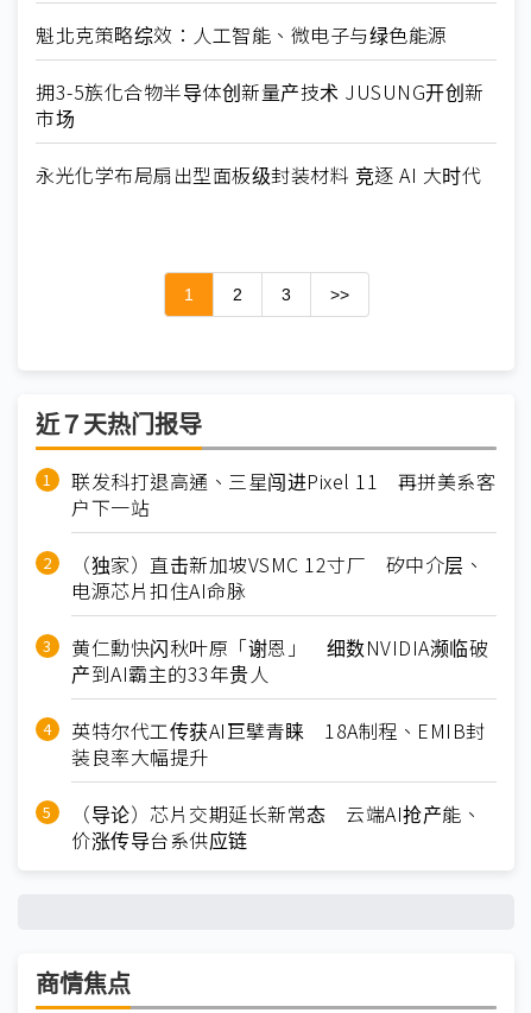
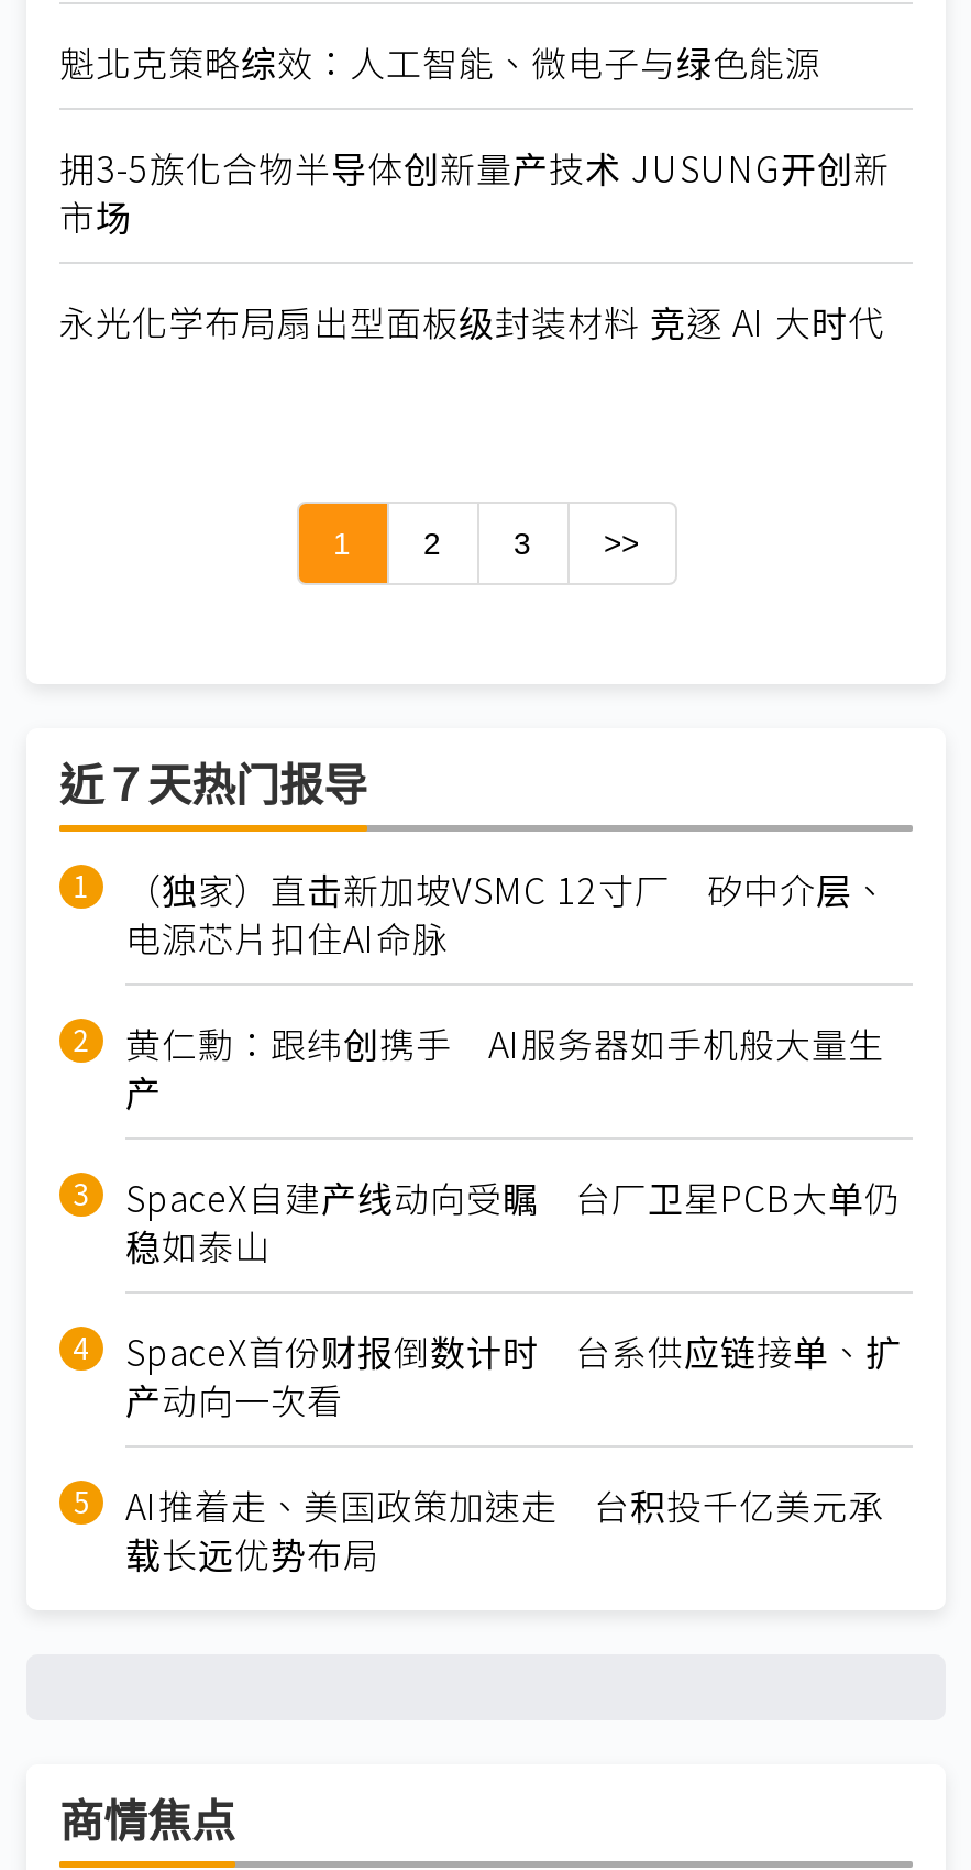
- 联发科打退高通、三星闯进Pixel 11 再拼美系客
- 户下一站

moved up: （独家）直击新加坡VSMC 12寸厂 矽中介层、 | 电源芯片扣住AI命脉

- 黄仁勳快闪秋叶原「谢恩」 细数NVIDIA濒临破
- 产到AI霸主的33年贵人
- 英特尔代工传获AI巨擘青睐 18A制程、EMIB封
- 装良率大幅提升
- （导论）芯片交期延长新常态 云端AI抢产能、
- 价涨传导台系供应链
+ 黄仁勳：跟纬创携手 AI服务器如手机般大量生
+ 产
+ SpaceX自建产线动向受瞩 台厂卫星PCB大单仍
+ 稳如泰山
+ SpaceX首份财报倒数计时 台系供应链接单、扩
+ 产动向一次看
+ AI推着走、美国政策加速走 台积投千亿美元承
+ 载长远优势布局
